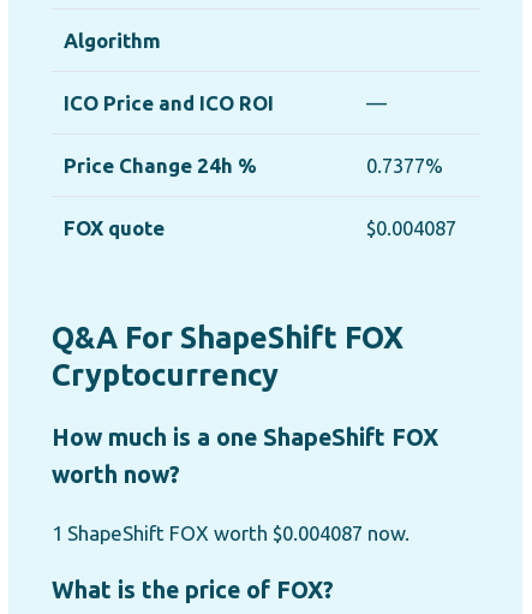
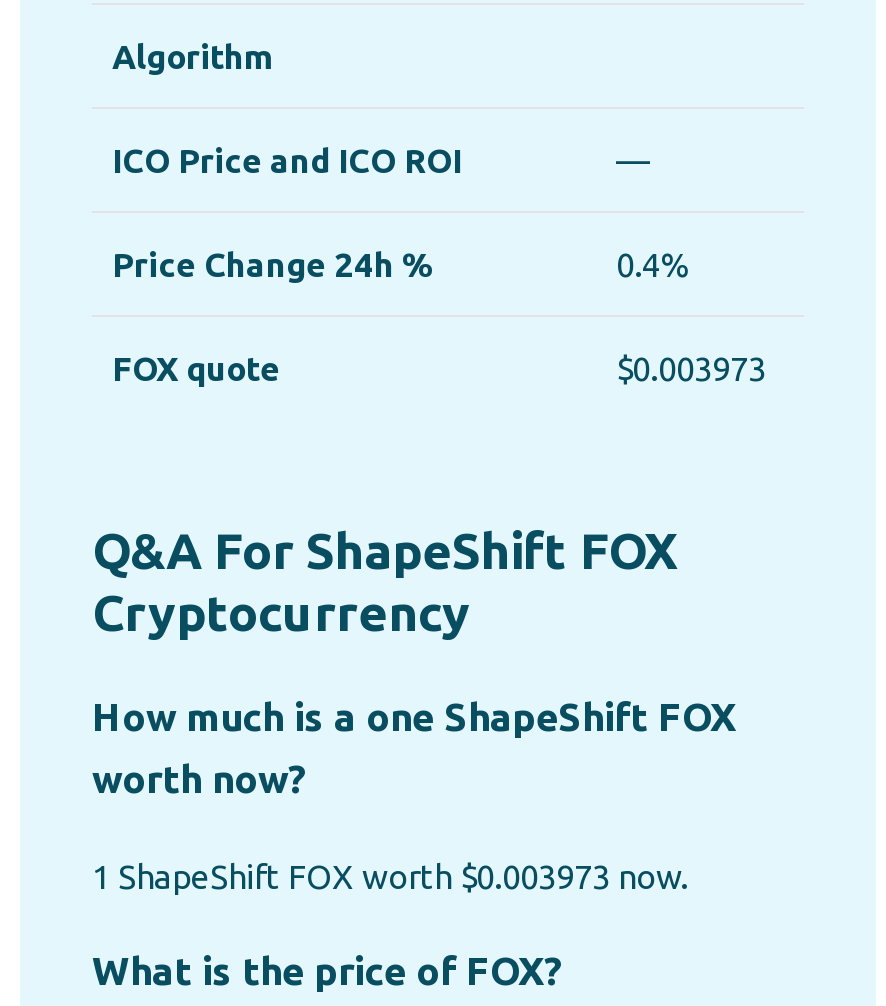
- 0.7377%
+ 0.4%

- $0.004087
+ $0.003973

- 1 ShapeShift FOX worth $0.004087 now.
+ 1 ShapeShift FOX worth $0.003973 now.
